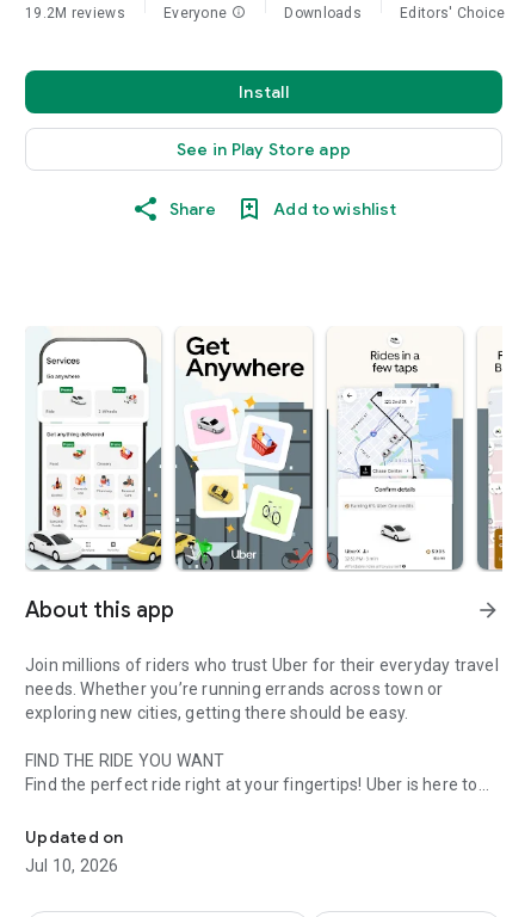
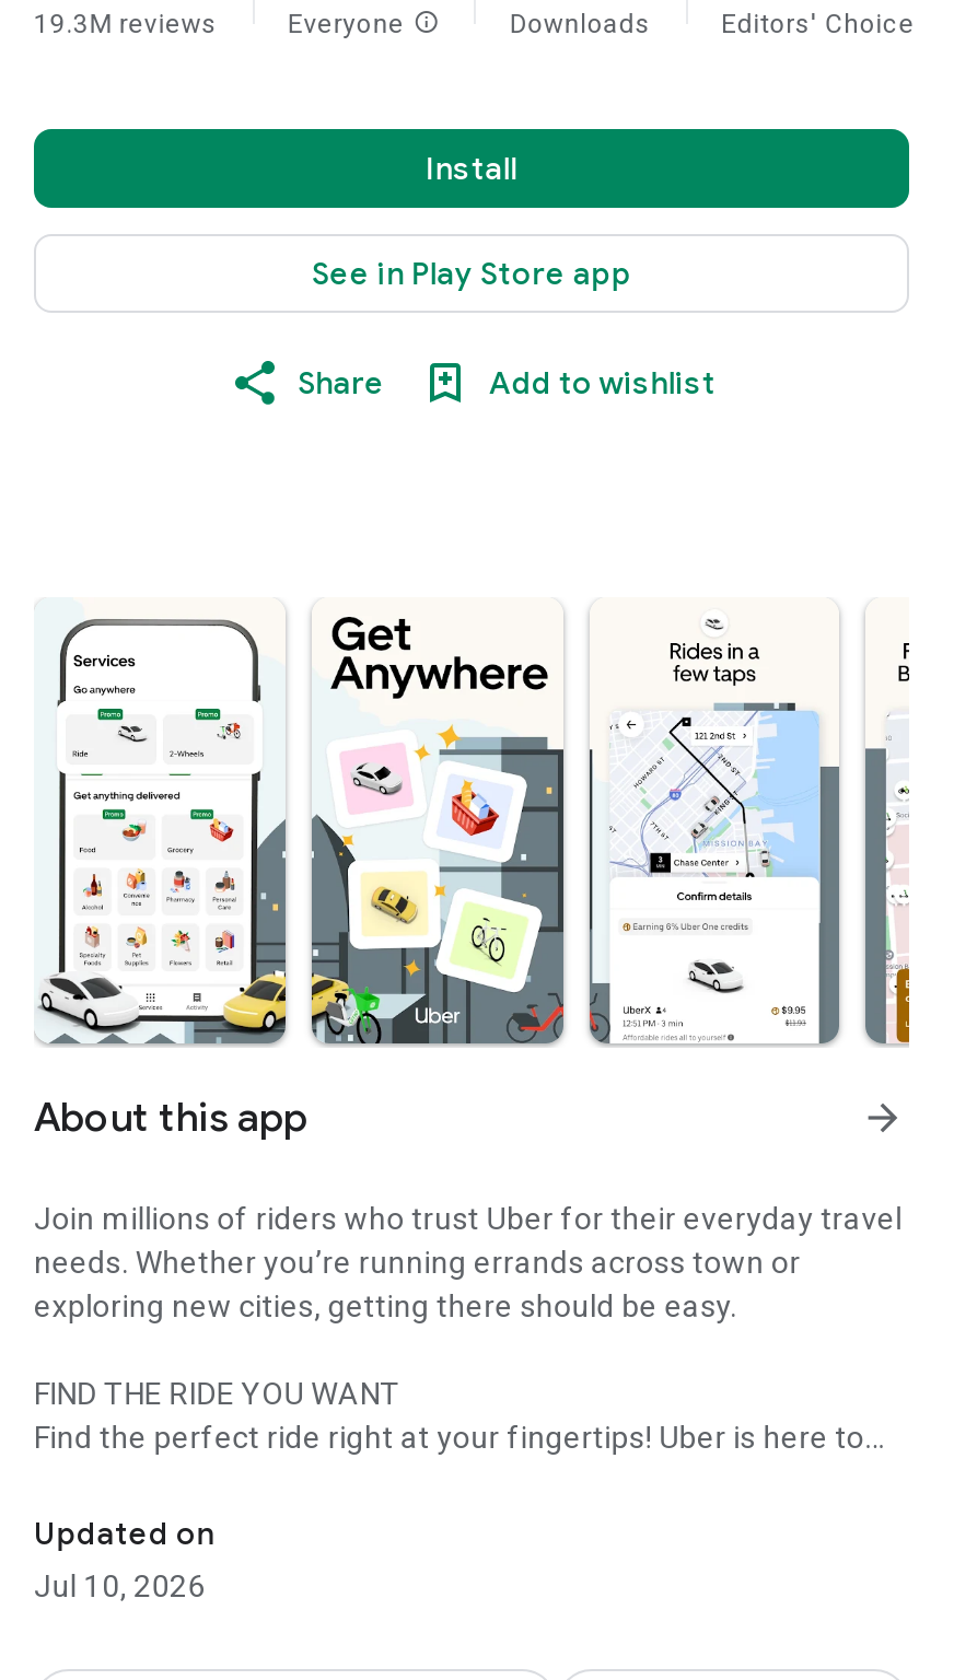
- 19.2M reviews
+ 19.3M reviews
